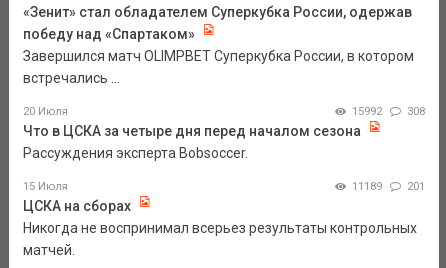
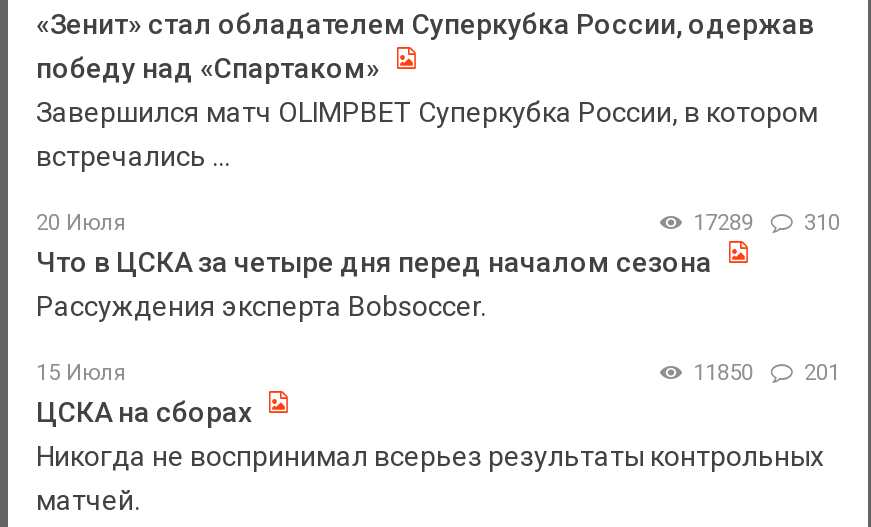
- 15992
+ 17289

- 308
+ 310

- 11189 201
+ 11850 201
